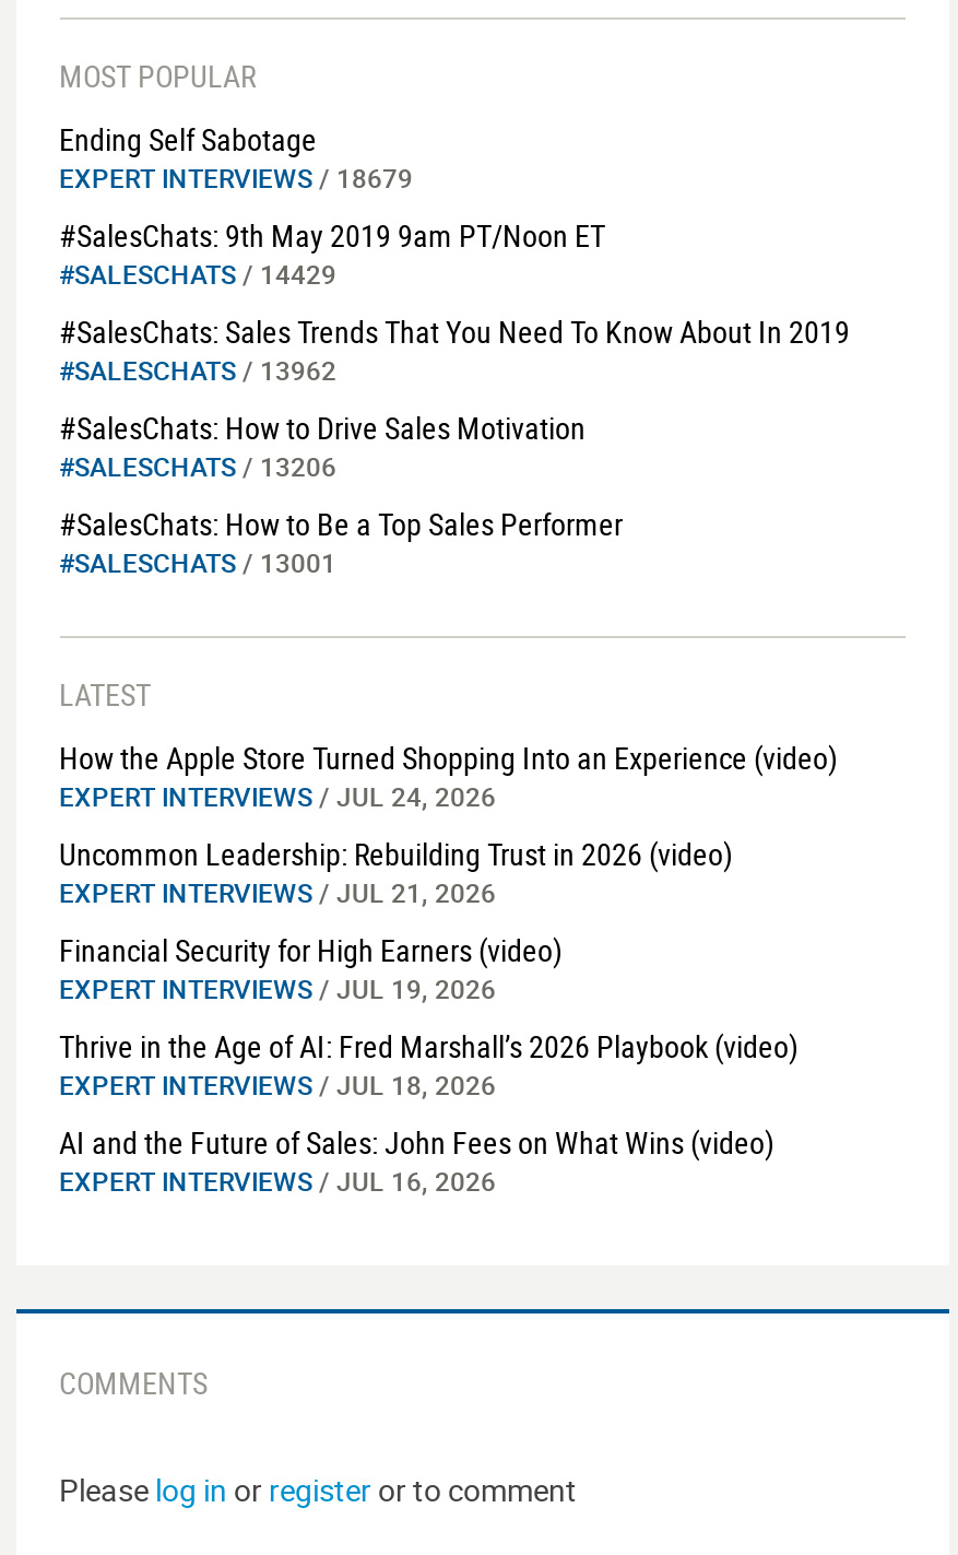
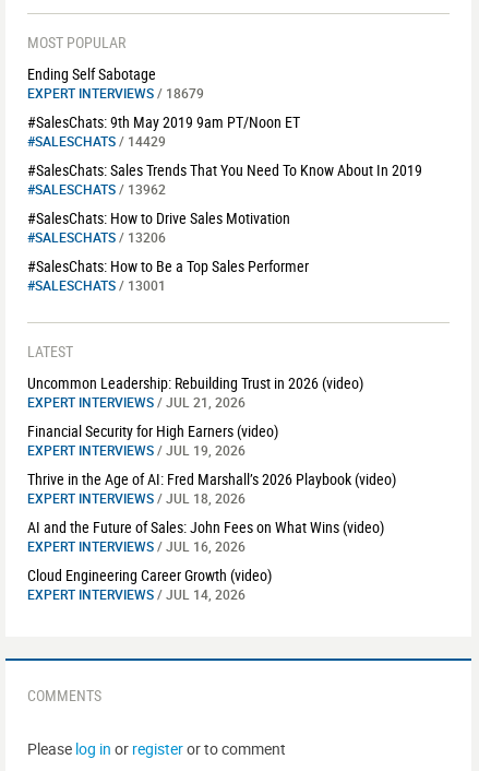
- How the Apple Store Turned Shopping Into an Experience (video)
- EXPERT INTERVIEWS / JUL 24, 2026

moved up: Uncommon Leadership: Rebuilding Trust in 2026 (video) | EXPERT INTERVIEWS / JUL 21, 2026 | Financial Security for High Earners (video) | EXPERT INTERVIEWS / JUL 19, 2026 | Thrive in the Age of AI: Fred Marshall’s 2026 Playbook (video) | EXPERT INTERVIEWS / JUL 18, 2026 | AI and the Future of Sales: John Fees on What Wins (video) | EXPERT INTERVIEWS / JUL 16, 2026

+ Cloud Engineering Career Growth (video)
+ EXPERT INTERVIEWS / JUL 14, 2026
